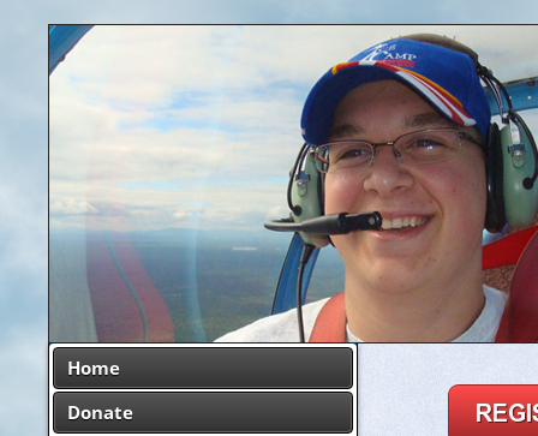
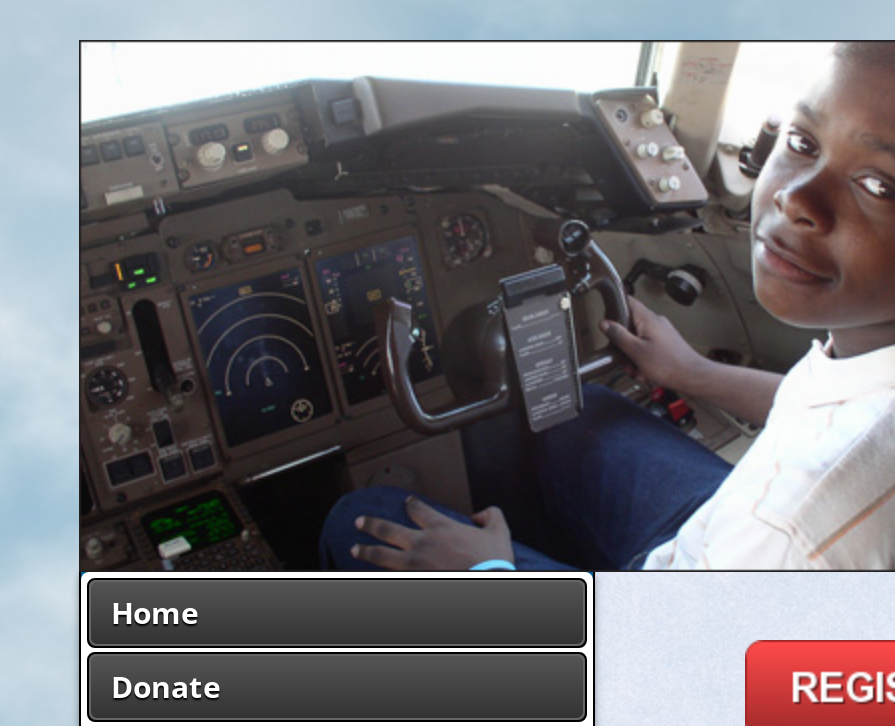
- [image]
+ [image]
